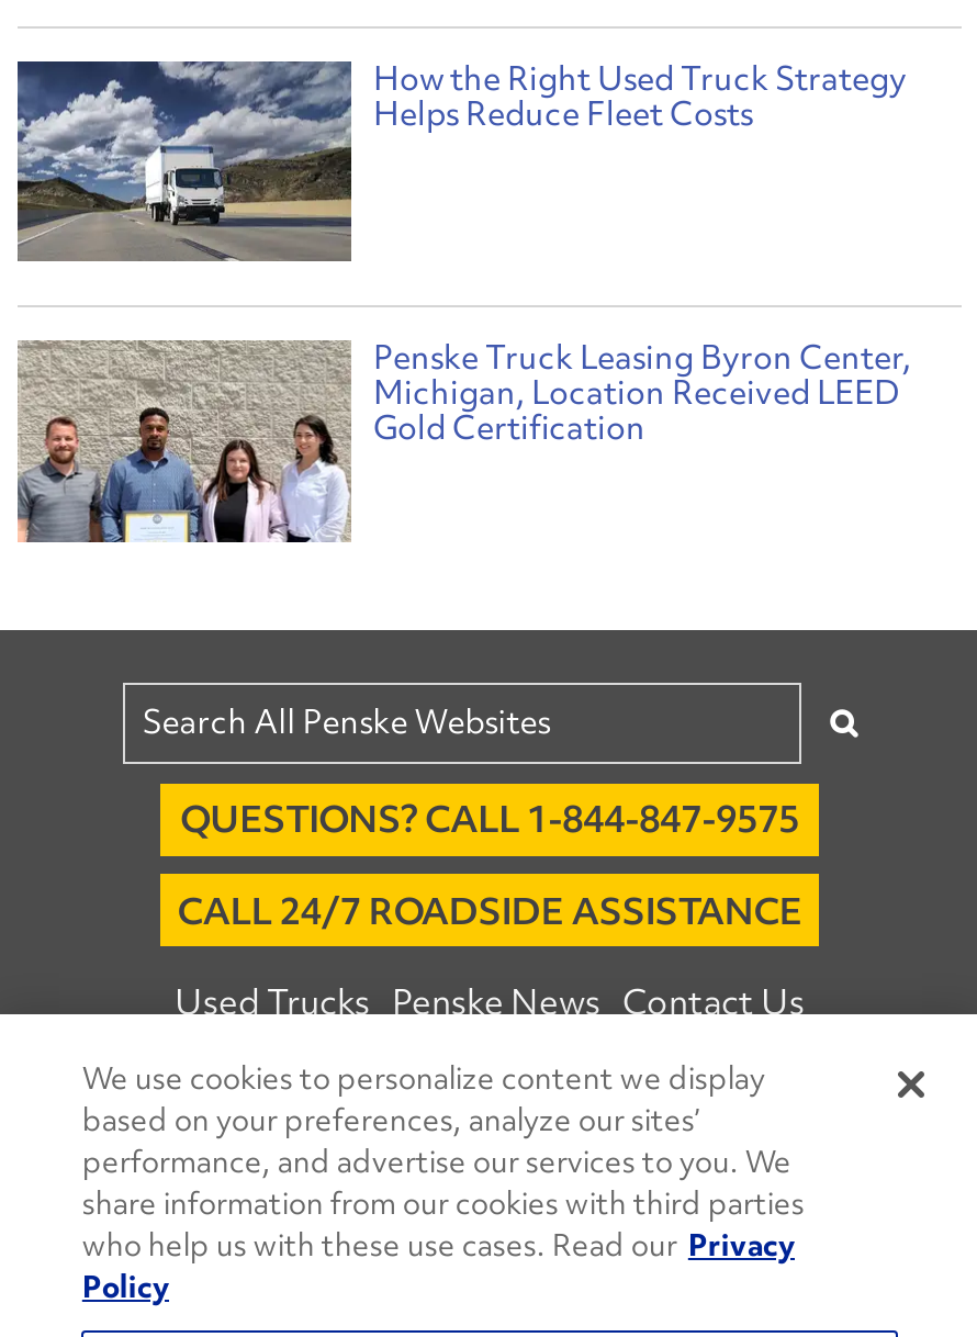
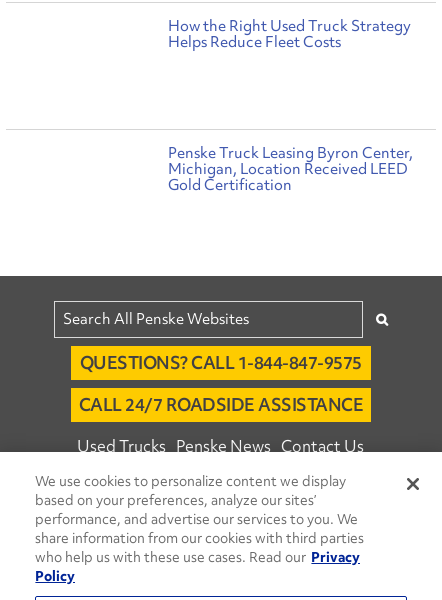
- [image]

- [image]
